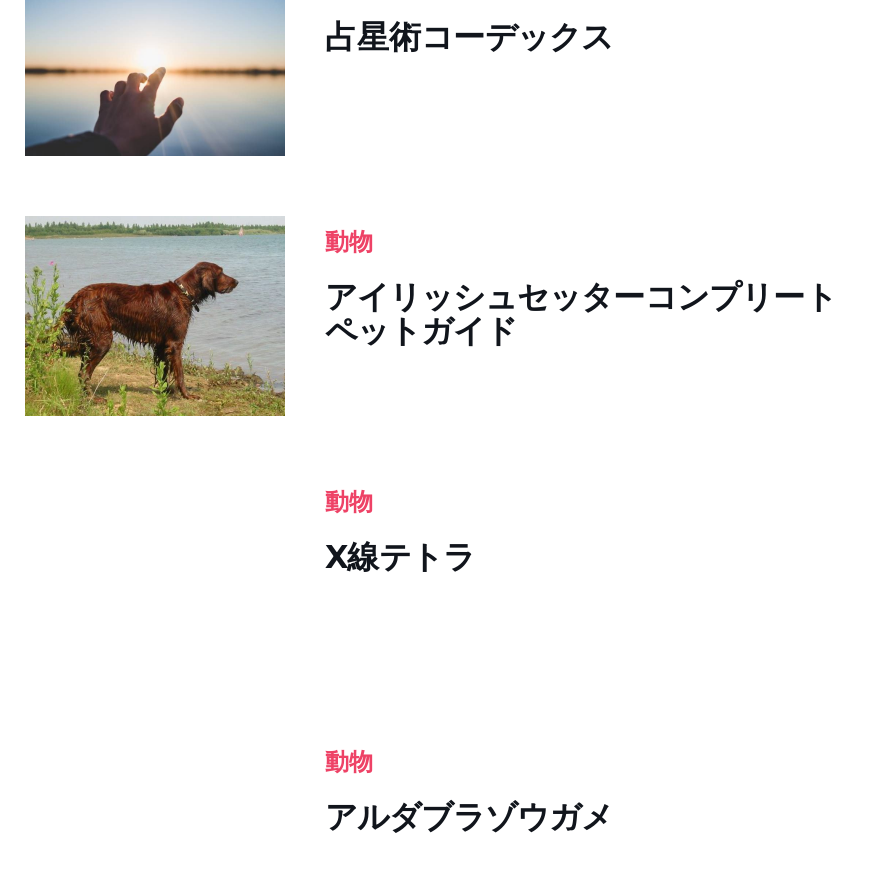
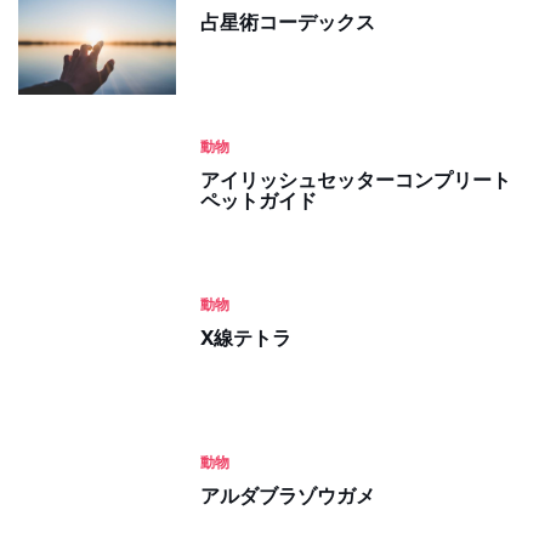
- [image]
